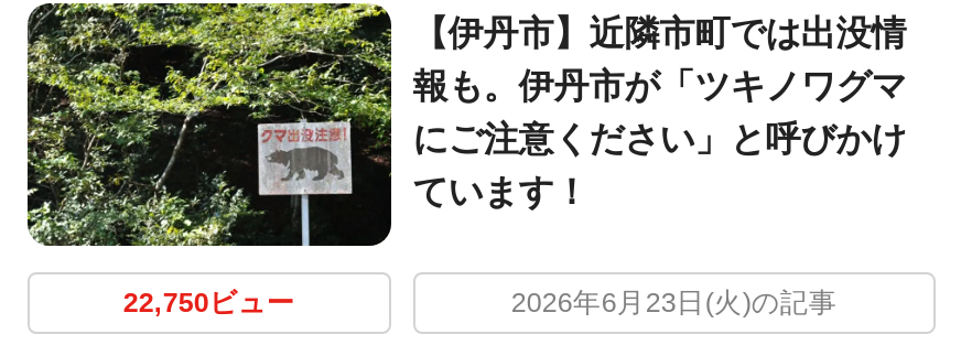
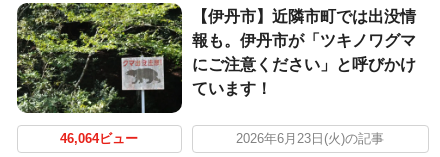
- 22,750ビュー
+ 46,064ビュー
